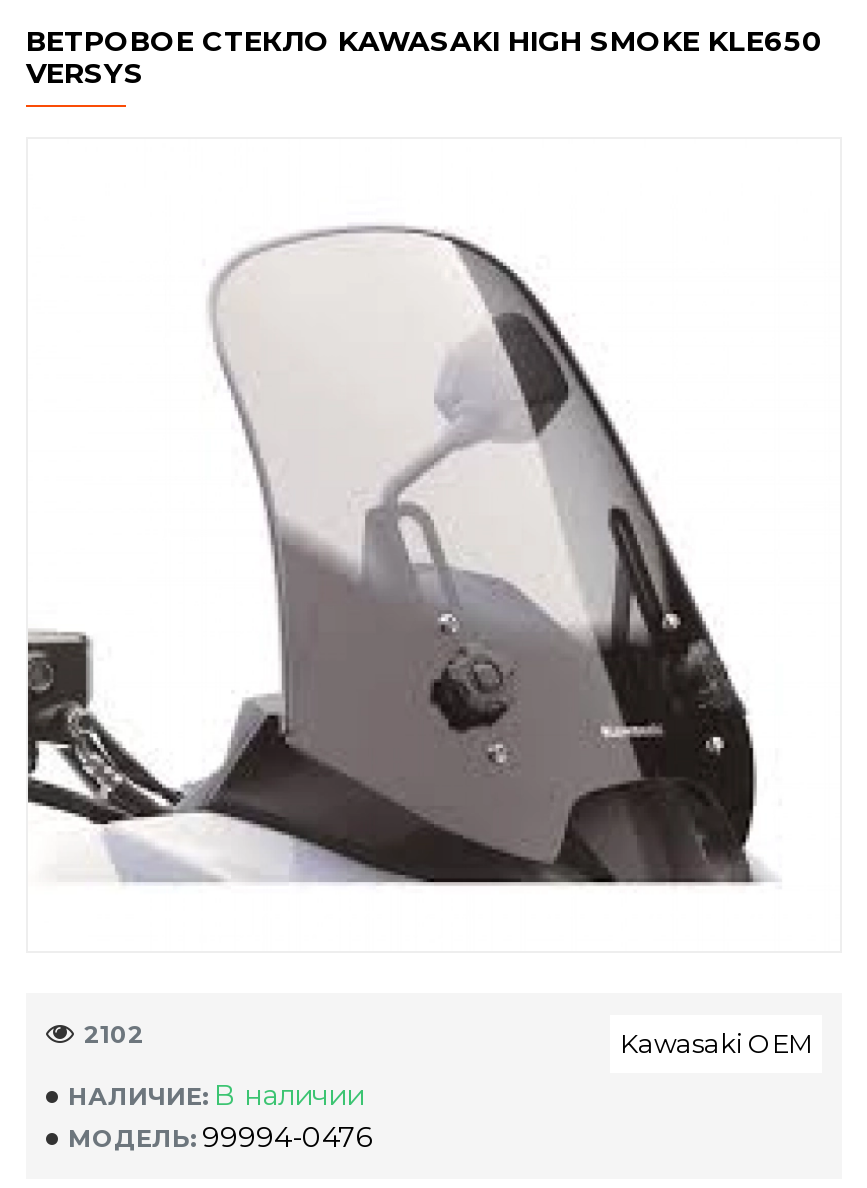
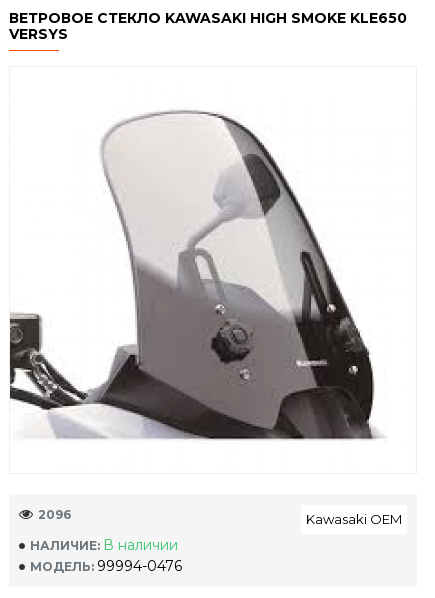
- 2102
+ 2096
